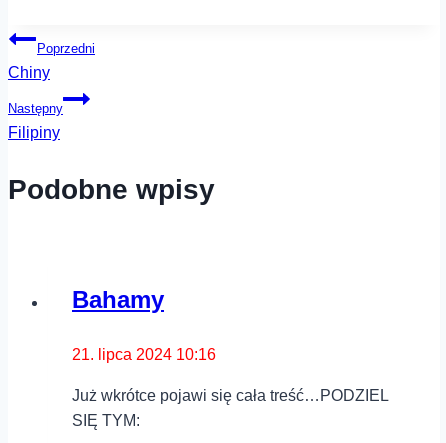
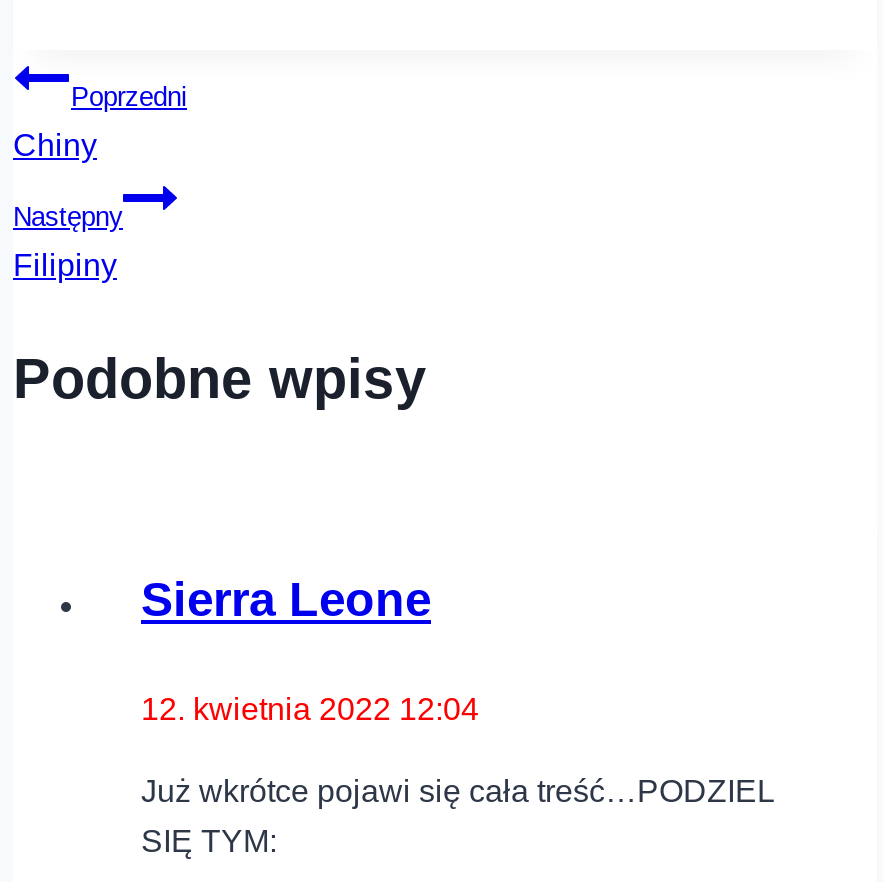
- Bahamy
+ Sierra Leone

- 21. lipca 2024 10:16
+ 12. kwietnia 2022 12:04
